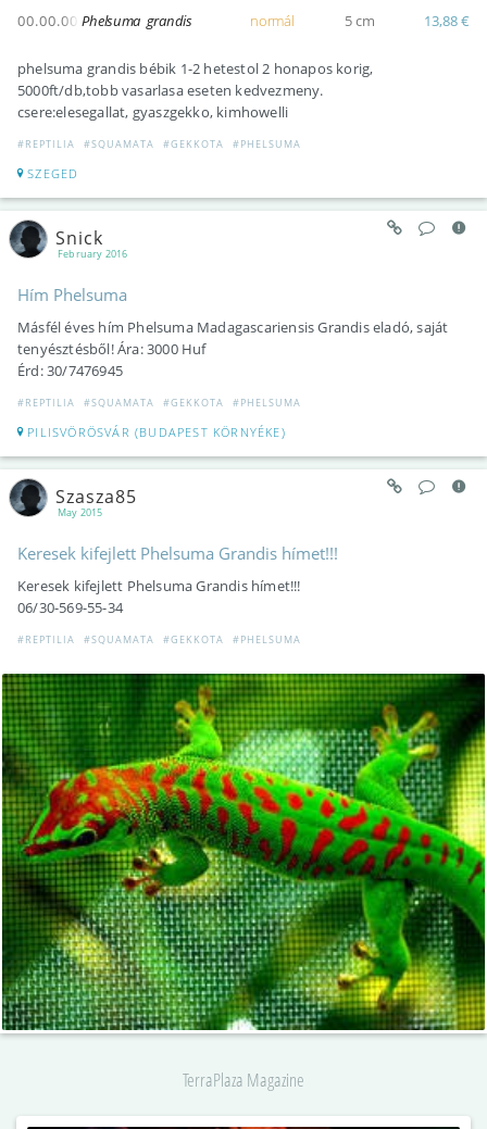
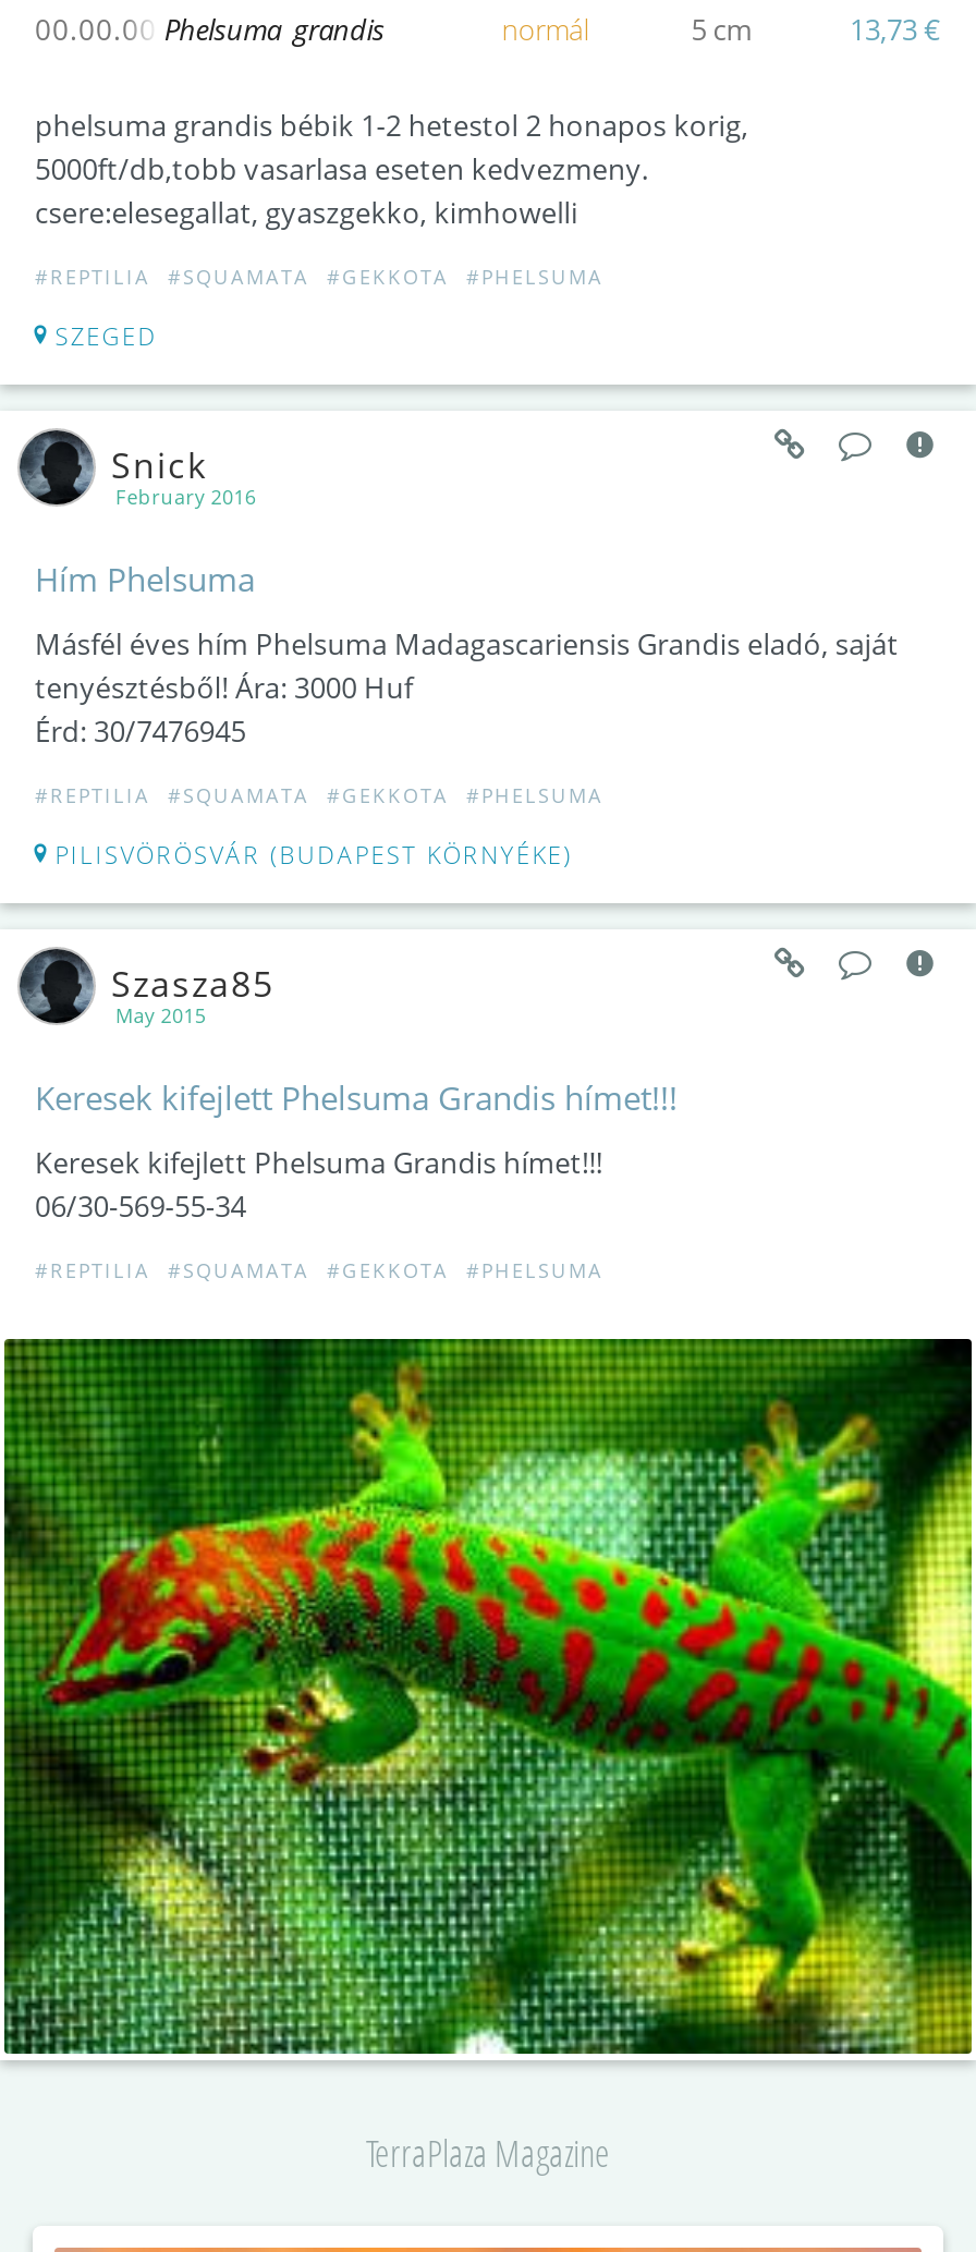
- 13,88 €
+ 13,73 €
